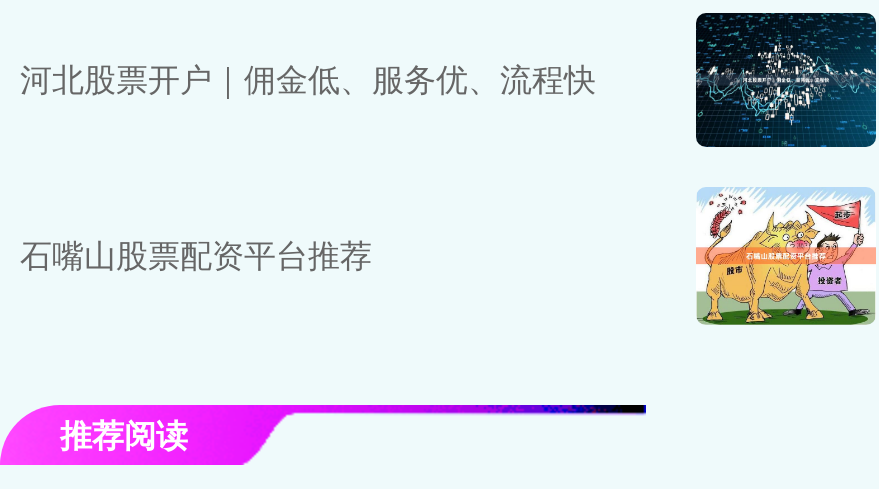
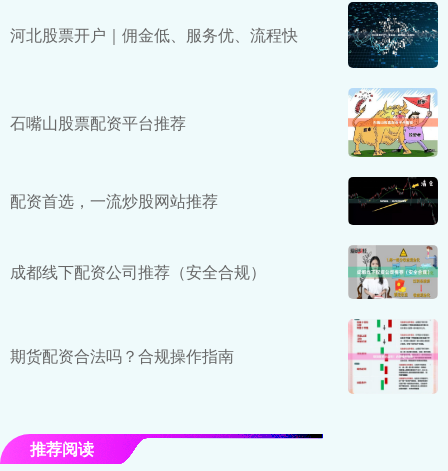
+ 配资首选，一流炒股网站推荐
+ 成都线下配资公司推荐（安全合规）

+ 期货配资合法吗？合规操作指南

+ [image]

+ [image]

+ [image]
